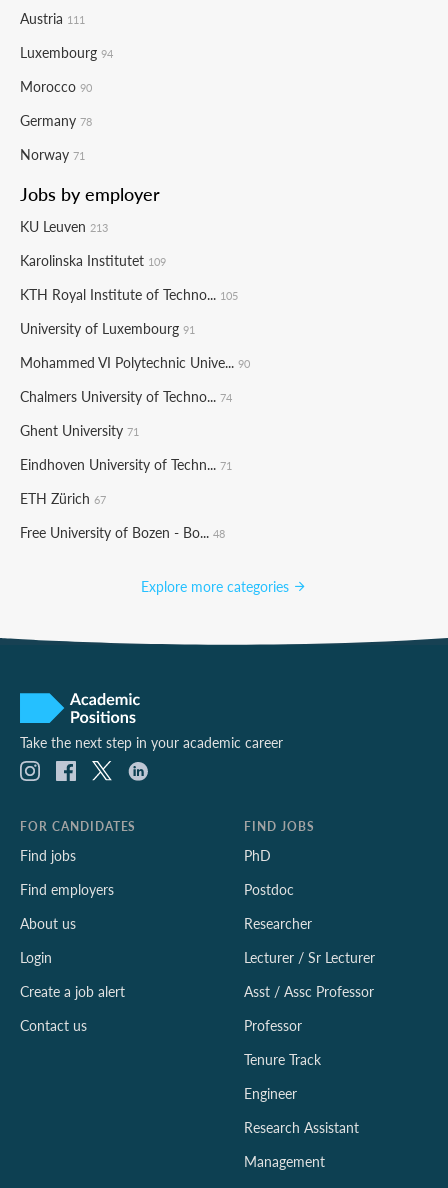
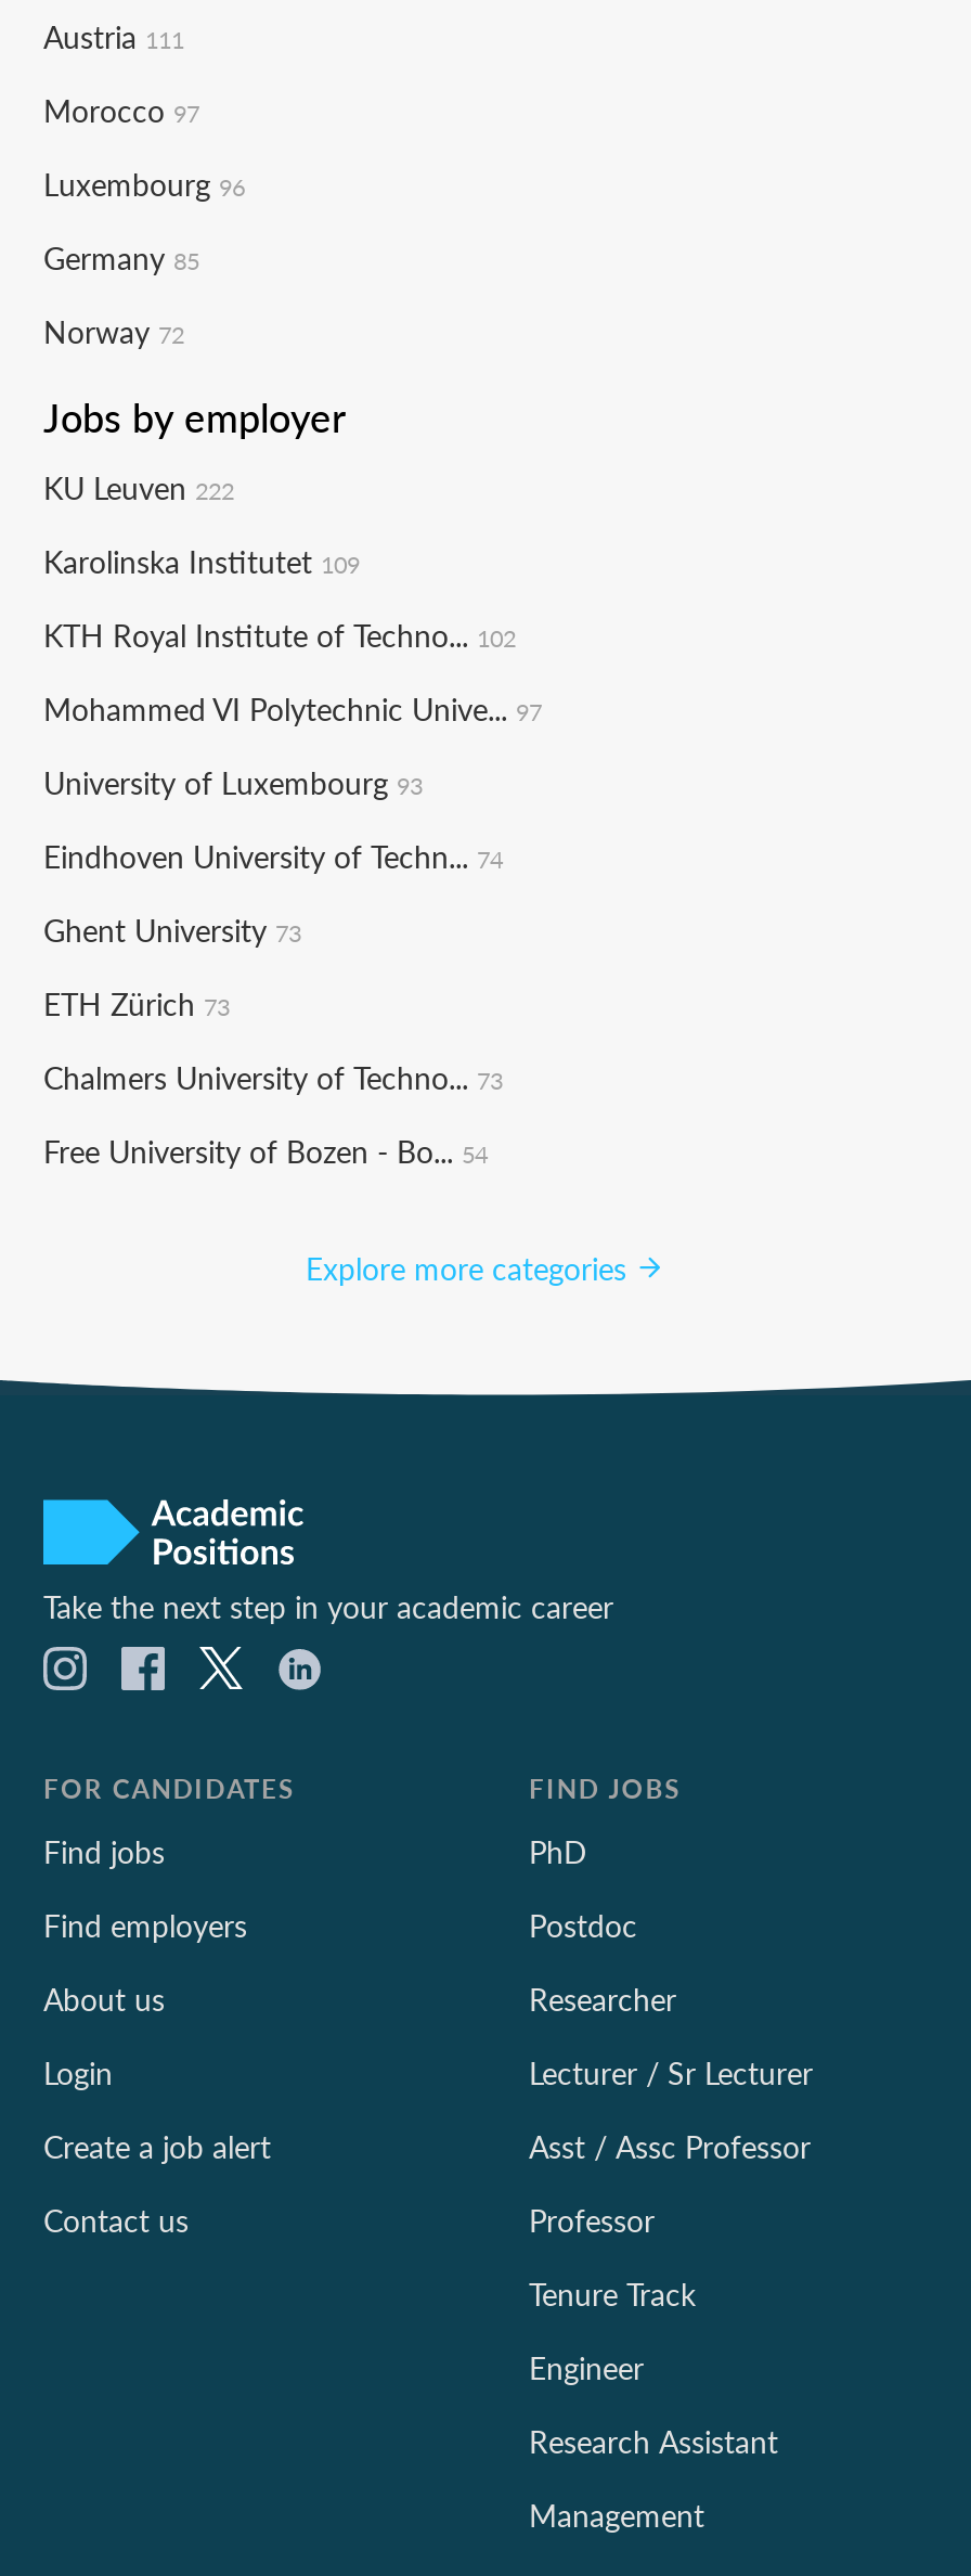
- Luxembourg 94
+ Morocco 97

- Morocco 90
+ Luxembourg 96

- Germany 78
+ Germany 85

- Norway 71
+ Norway 72

- KU Leuven 213
+ KU Leuven 222

- KTH Royal Institute of Techno... 105
+ KTH Royal Institute of Techno... 102

- University of Luxembourg 91
+ Mohammed VI Polytechnic Unive... 97

- Mohammed VI Polytechnic Unive... 90
+ University of Luxembourg 93

- Chalmers University of Techno... 74
+ Eindhoven University of Techn... 74

- Ghent University 71
+ Ghent University 73

- Eindhoven University of Techn... 71
+ ETH Zürich 73

- ETH Zürich 67
+ Chalmers University of Techno... 73

- Free University of Bozen - Bo... 48
+ Free University of Bozen - Bo... 54
